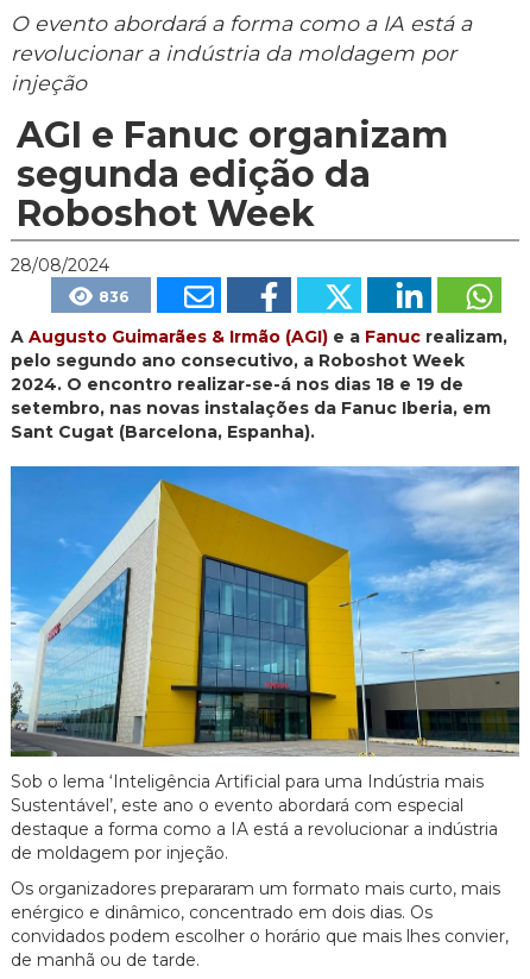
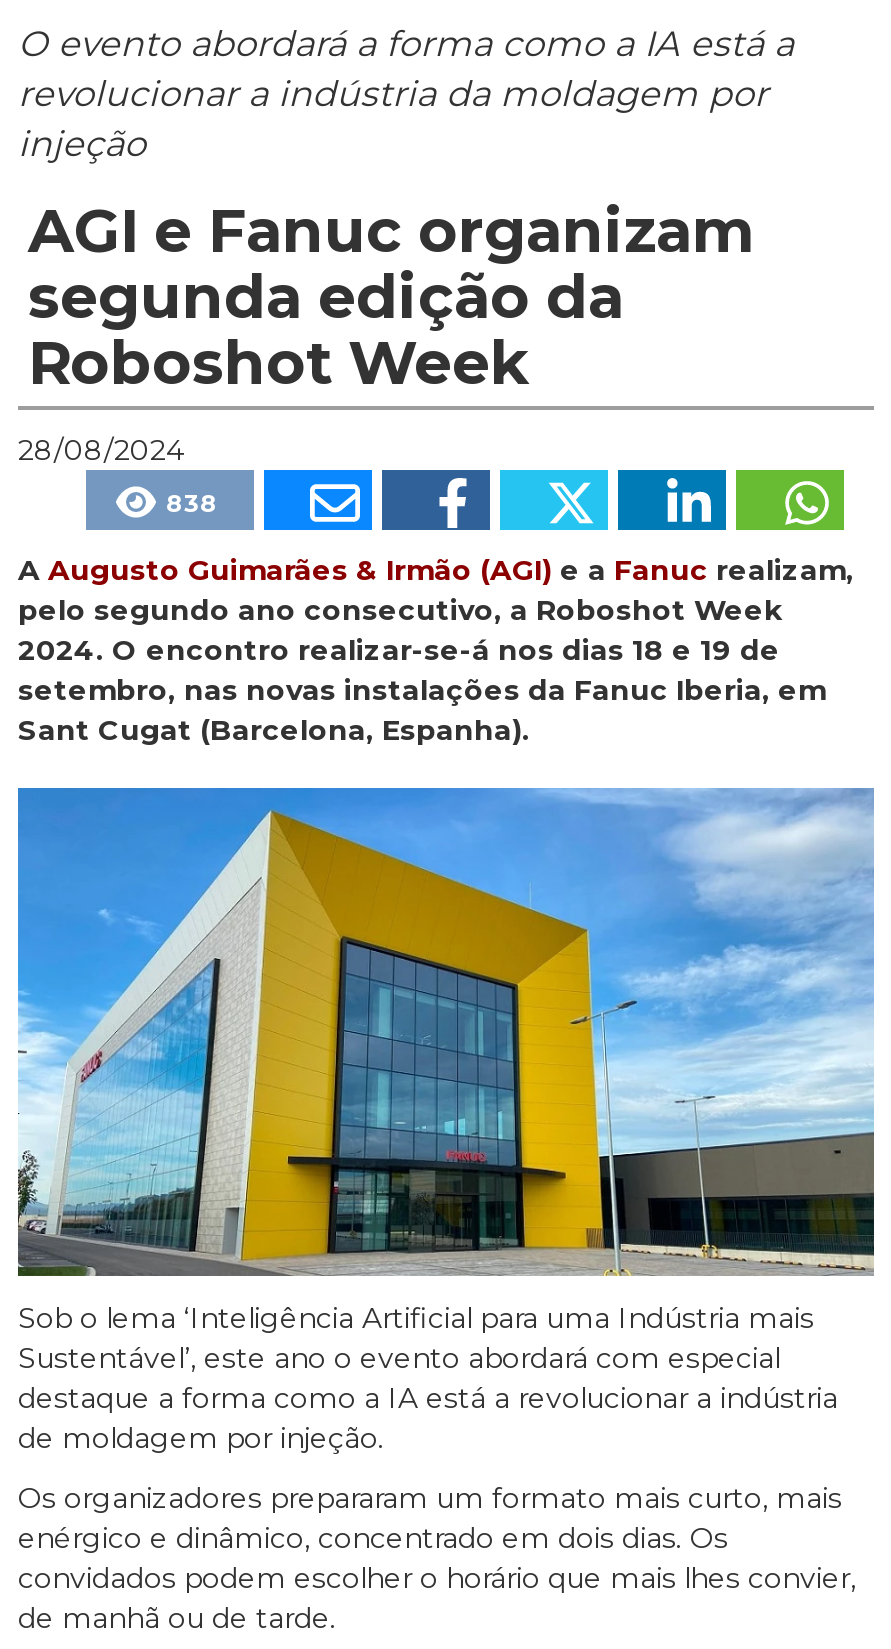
- 836
+ 838
